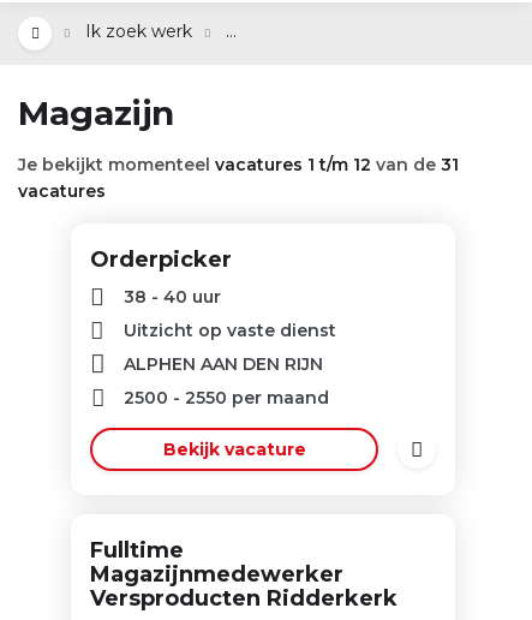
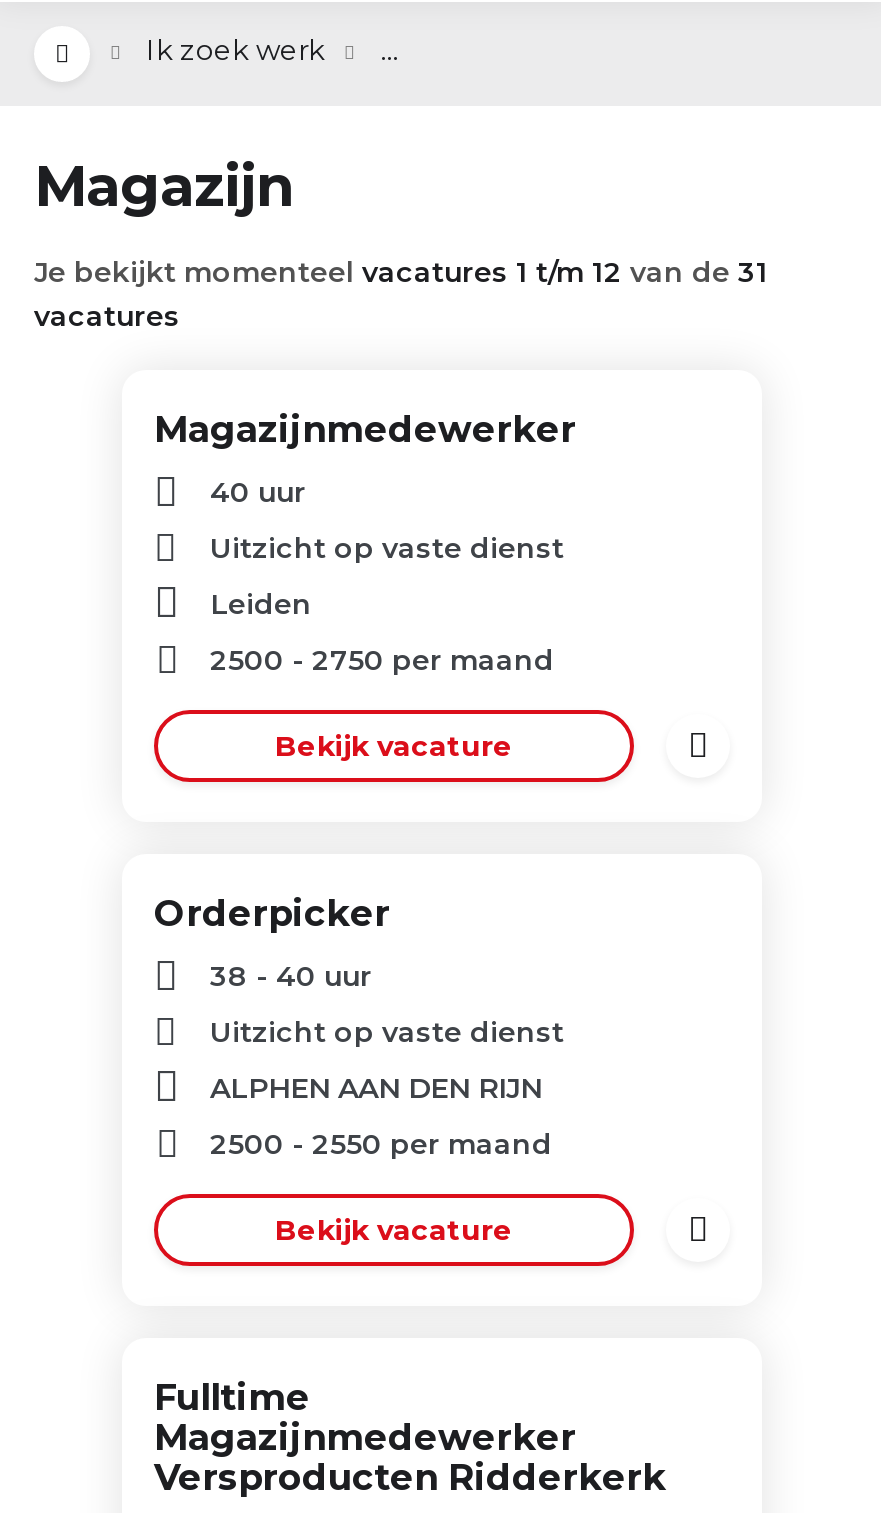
+ Magazijnmedewerker
+ 40 uur
+ Uitzicht op vaste dienst
+ Leiden
+ 2500 - 2750 per maand
+ Bekijk vacature
